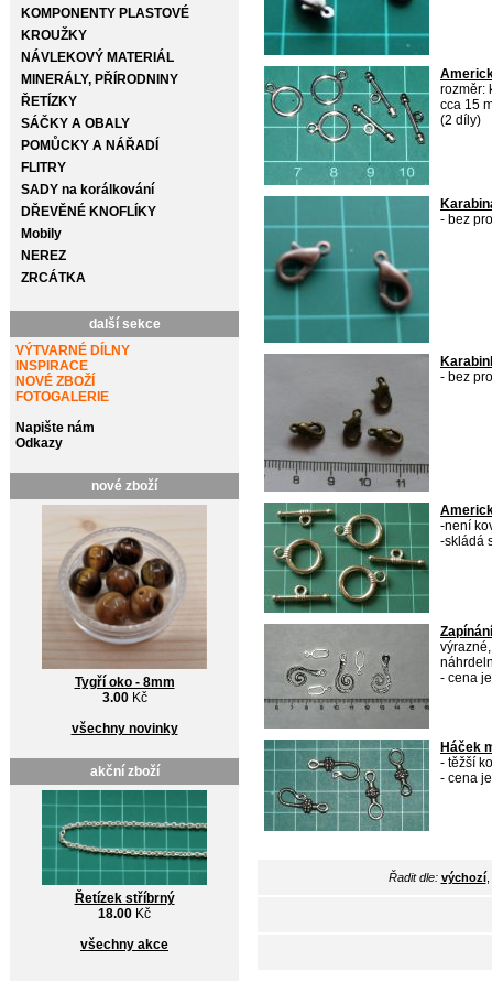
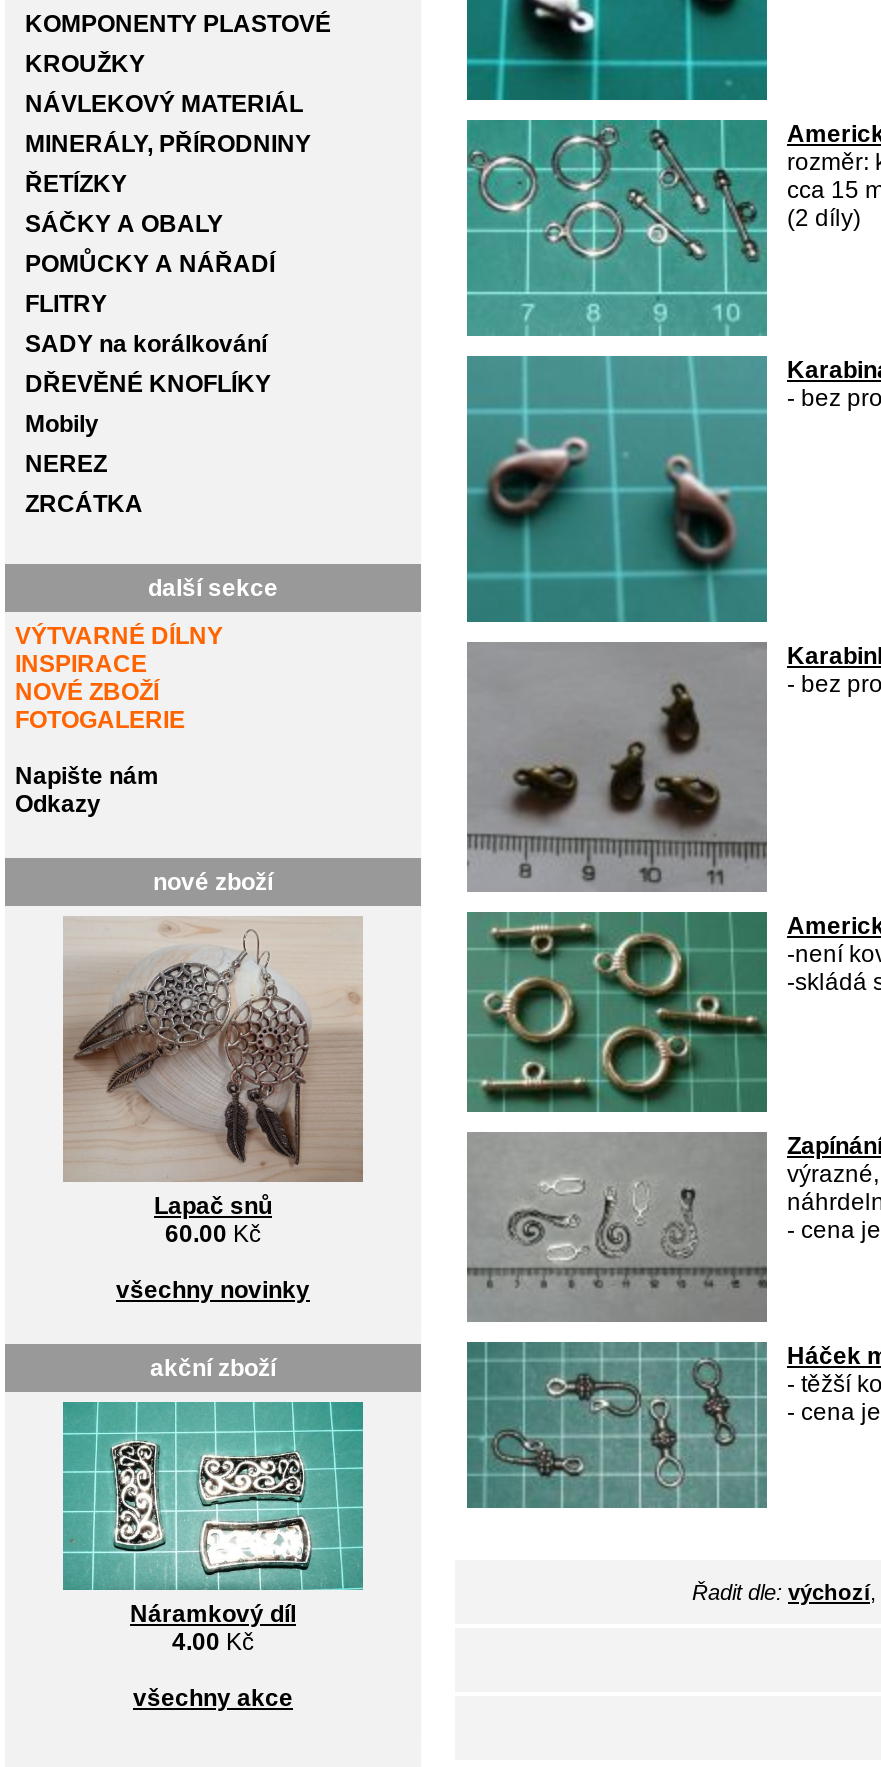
- [image]
- Tygří oko - 8mm
- 3.00 Kč
+ [image]
+ Lapač snů
+ 60.00 Kč

- [image]
- Řetízek stříbrný
- 18.00 Kč
+ [image]
+ Náramkový díl
+ 4.00 Kč
